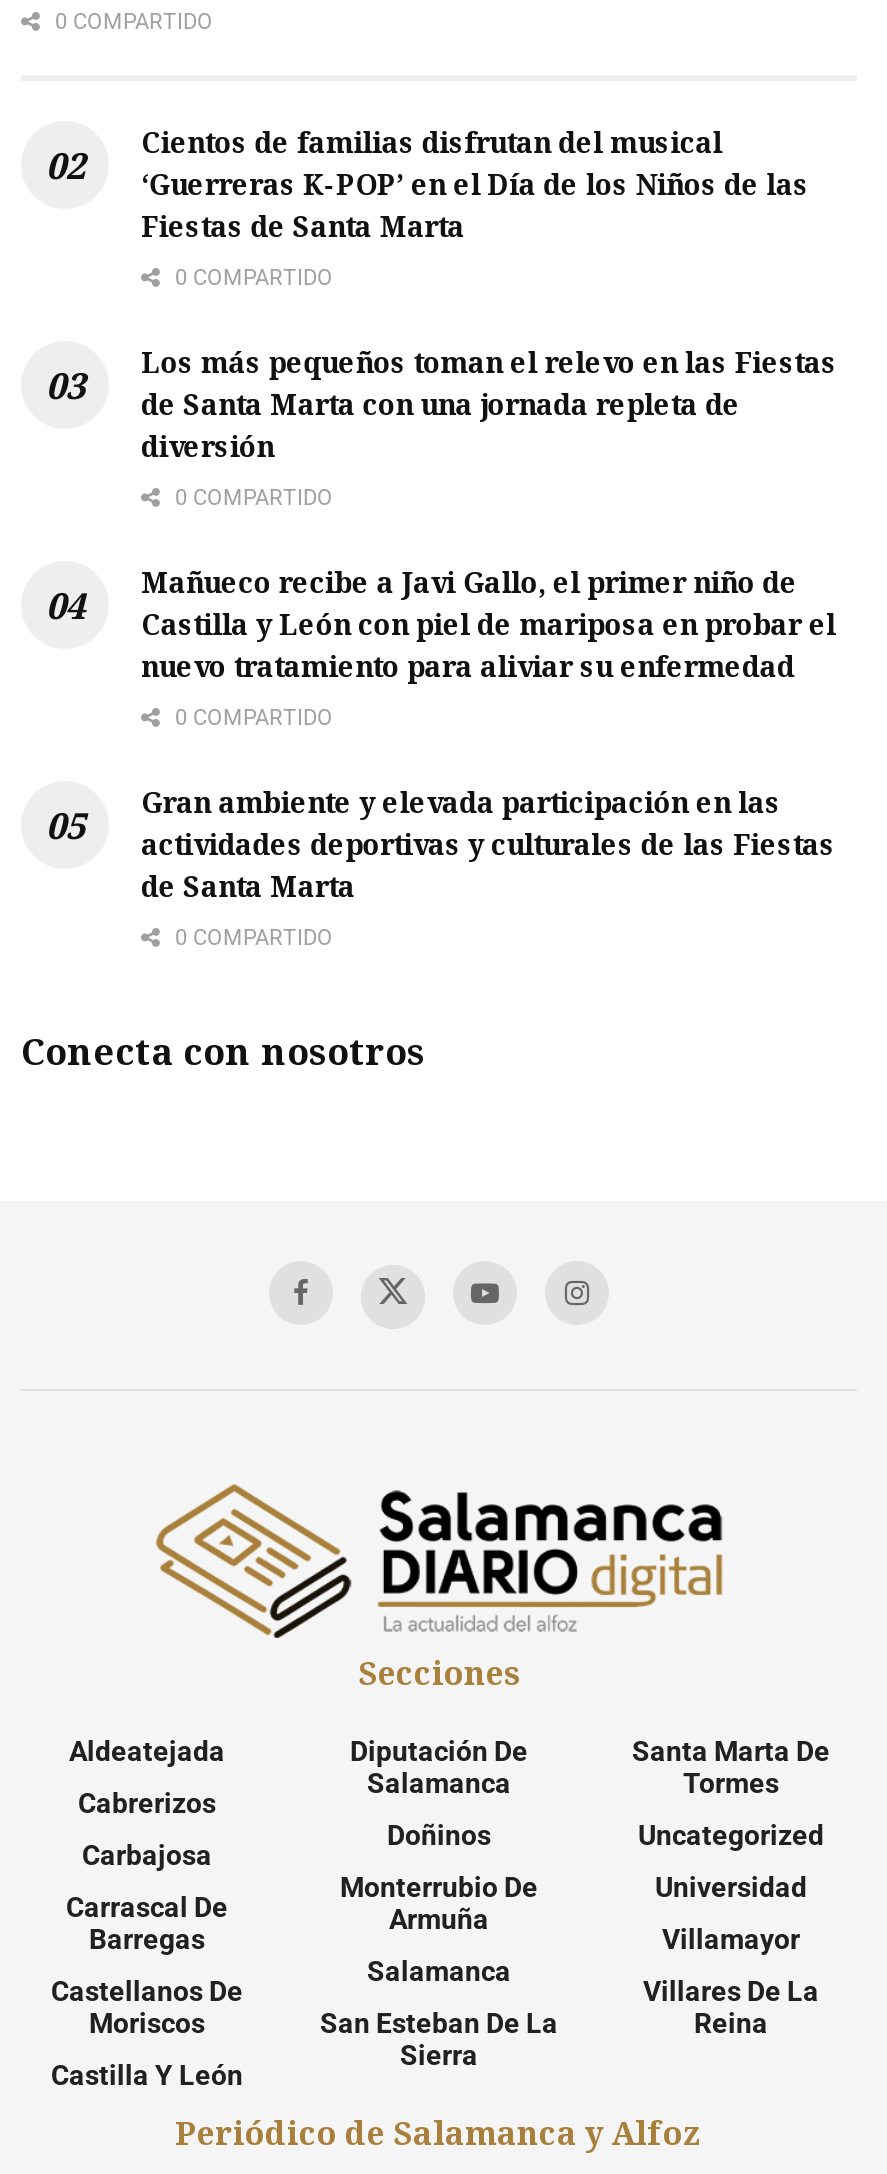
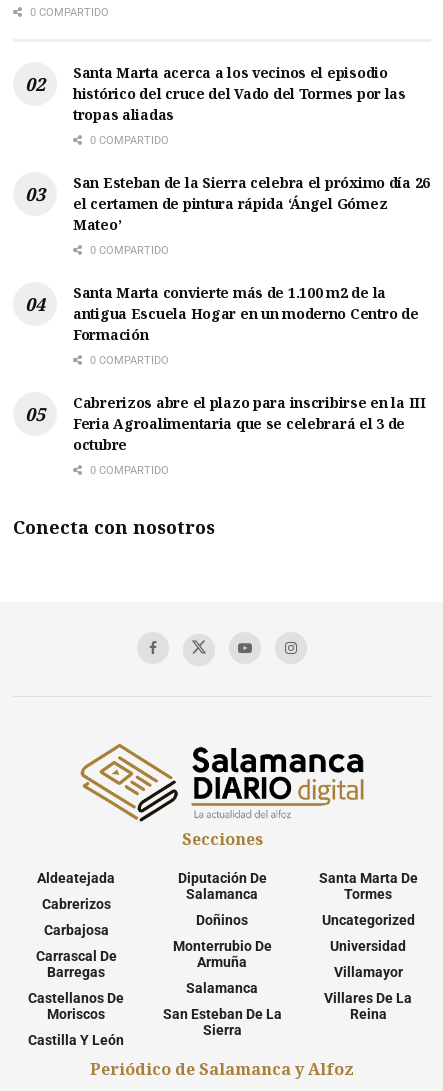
- Cientos de familias disfrutan del musical
- ‘Guerreras K-POP’ en el Día de los Niños de las
- Fiestas de Santa Marta
+ Santa Marta acerca a los vecinos el episodio
+ histórico del cruce del Vado del Tormes por las
+ tropas aliadas

- Los más pequeños toman el relevo en las Fiestas
- de Santa Marta con una jornada repleta de
- diversión
+ San Esteban de la Sierra celebra el próximo día 26
+ el certamen de pintura rápida ‘Ángel Gómez
+ Mateo’

- Mañueco recibe a Javi Gallo, el primer niño de
- Castilla y León con piel de mariposa en probar el
- nuevo tratamiento para aliviar su enfermedad
+ Santa Marta convierte más de 1.100 m2 de la
+ antigua Escuela Hogar en un moderno Centro de
+ Formación

- Gran ambiente y elevada participación en las
- actividades deportivas y culturales de las Fiestas
- de Santa Marta
+ Cabrerizos abre el plazo para inscribirse en la III
+ Feria Agroalimentaria que se celebrará el 3 de
+ octubre
